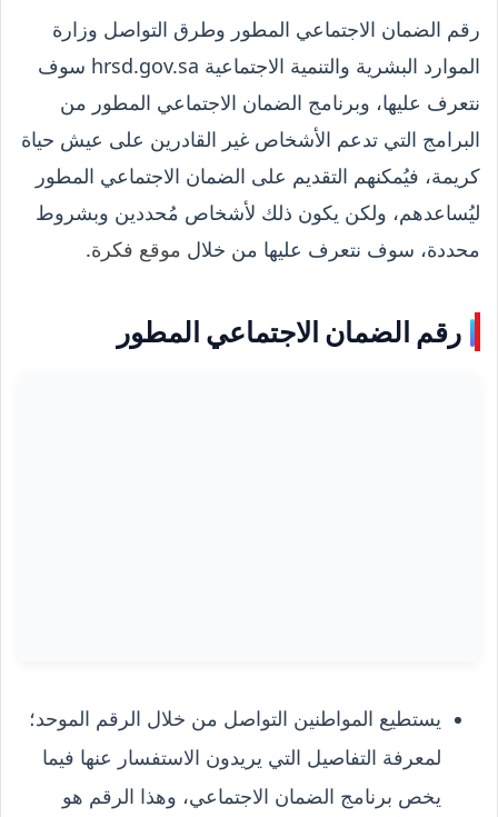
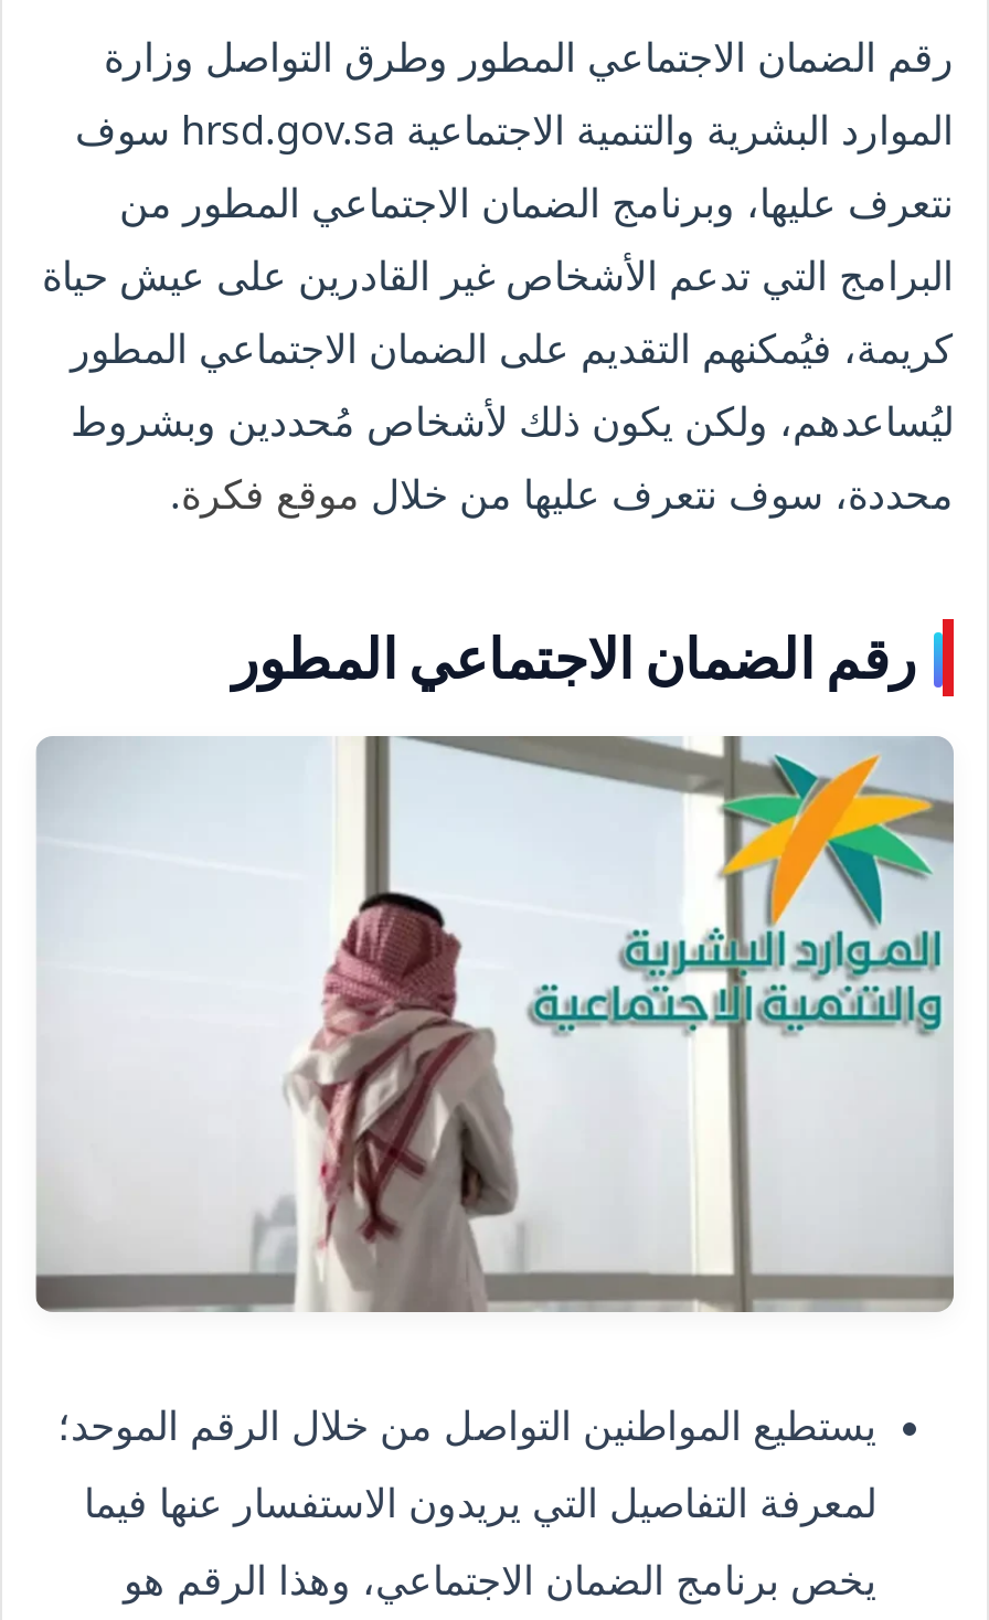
+ [image]
